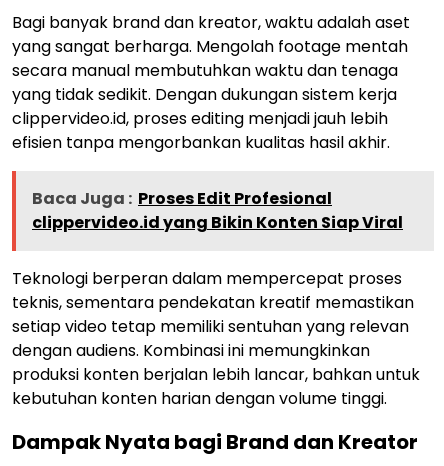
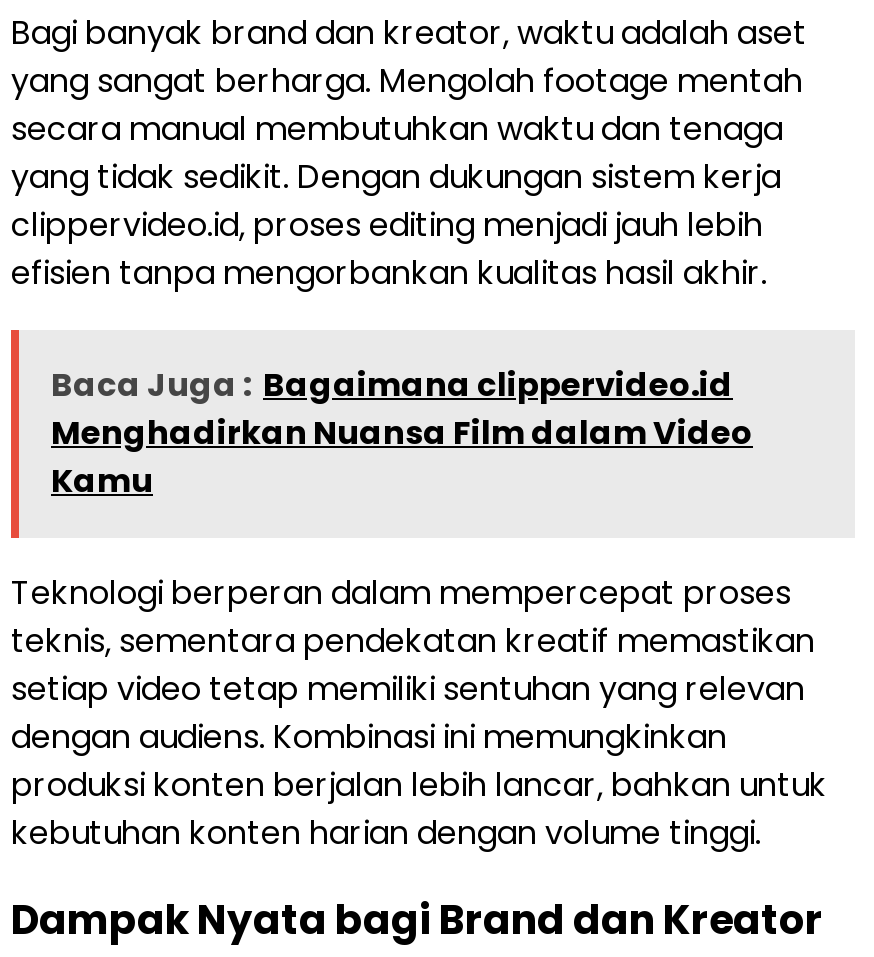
- Baca Juga : Proses Edit Profesional
- clippervideo.id yang Bikin Konten Siap Viral
+ Baca Juga : Bagaimana clippervideo.id
+ Menghadirkan Nuansa Film dalam Video
+ Kamu
